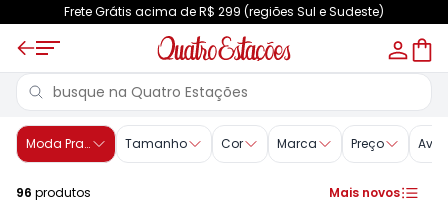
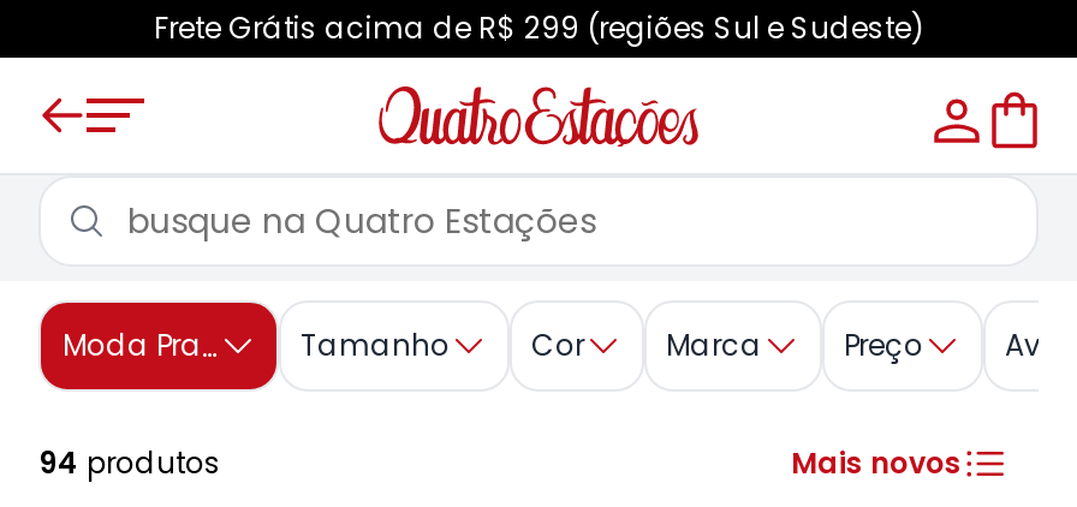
- 96 produtos
+ 94 produtos
